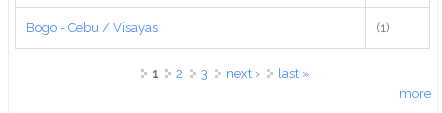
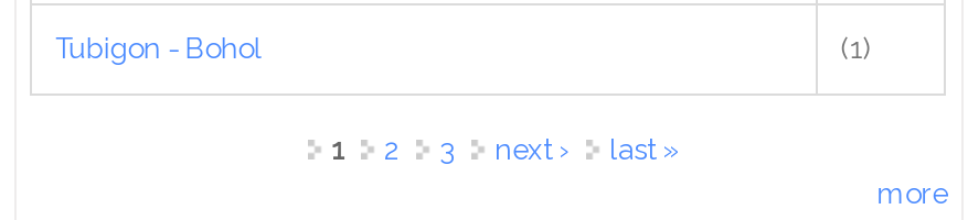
- Bogo - Cebu / Visayas
+ Tubigon - Bohol
